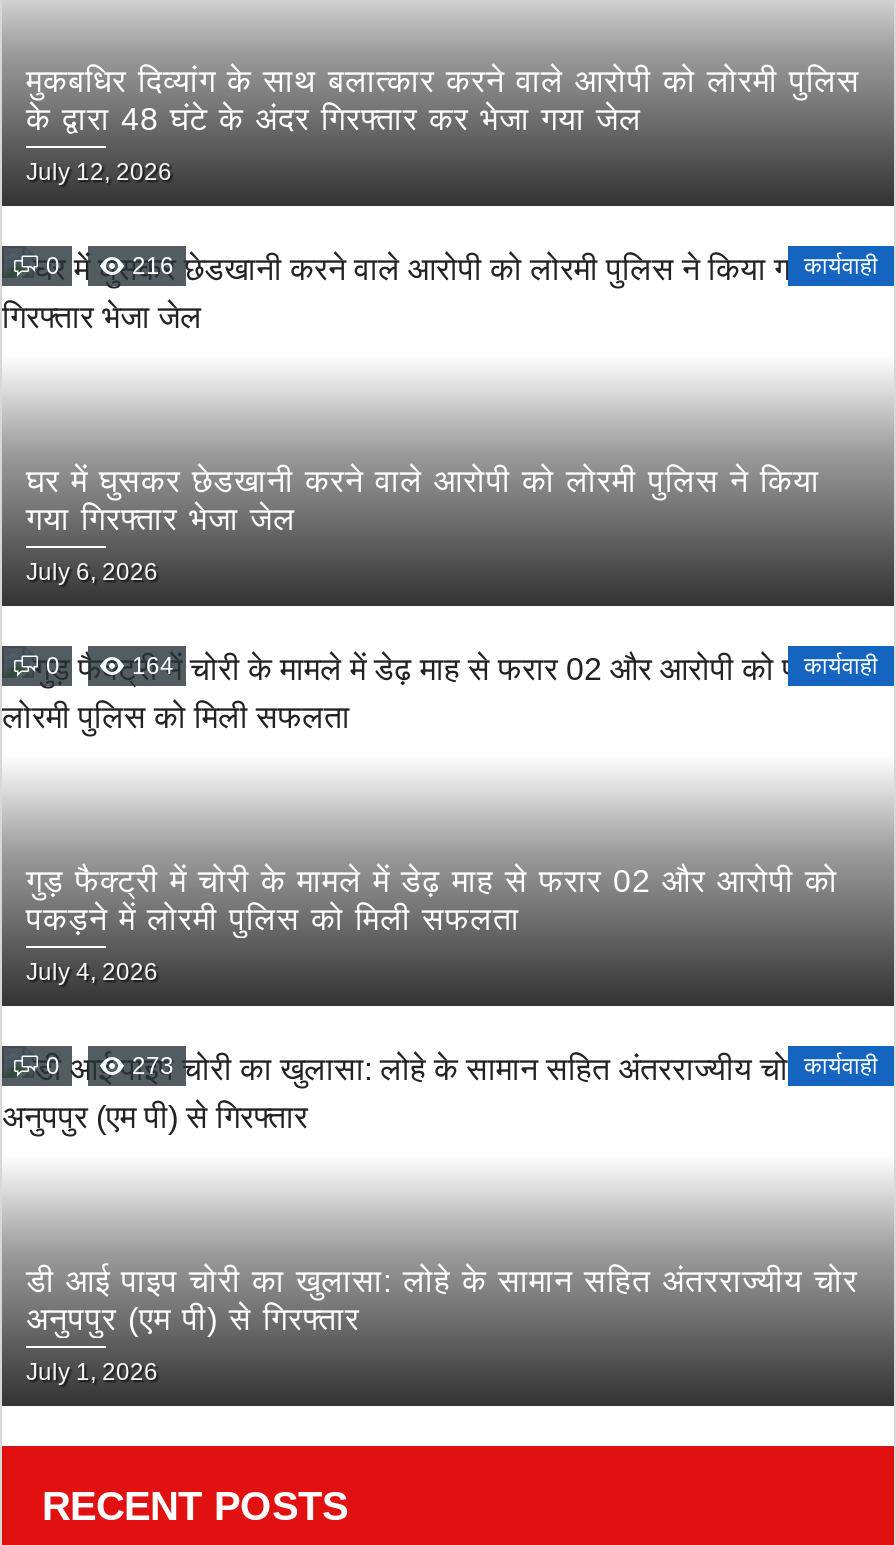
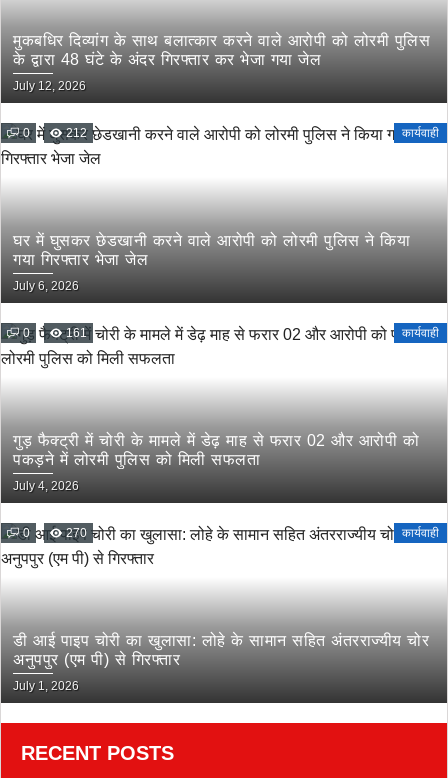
- 216
+ 212

- 164
+ 161

- 273
+ 270
